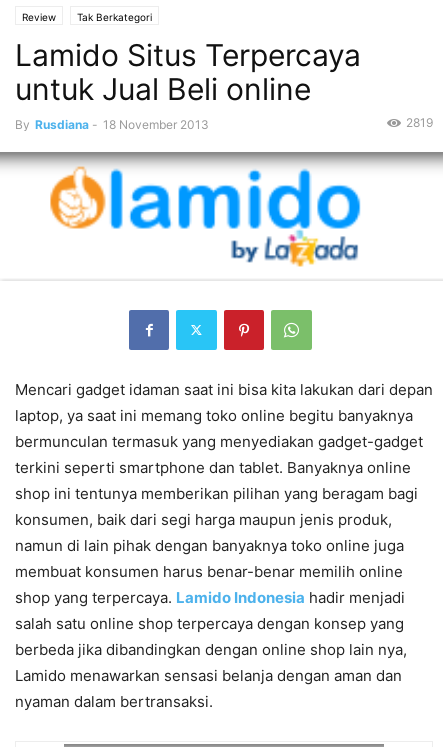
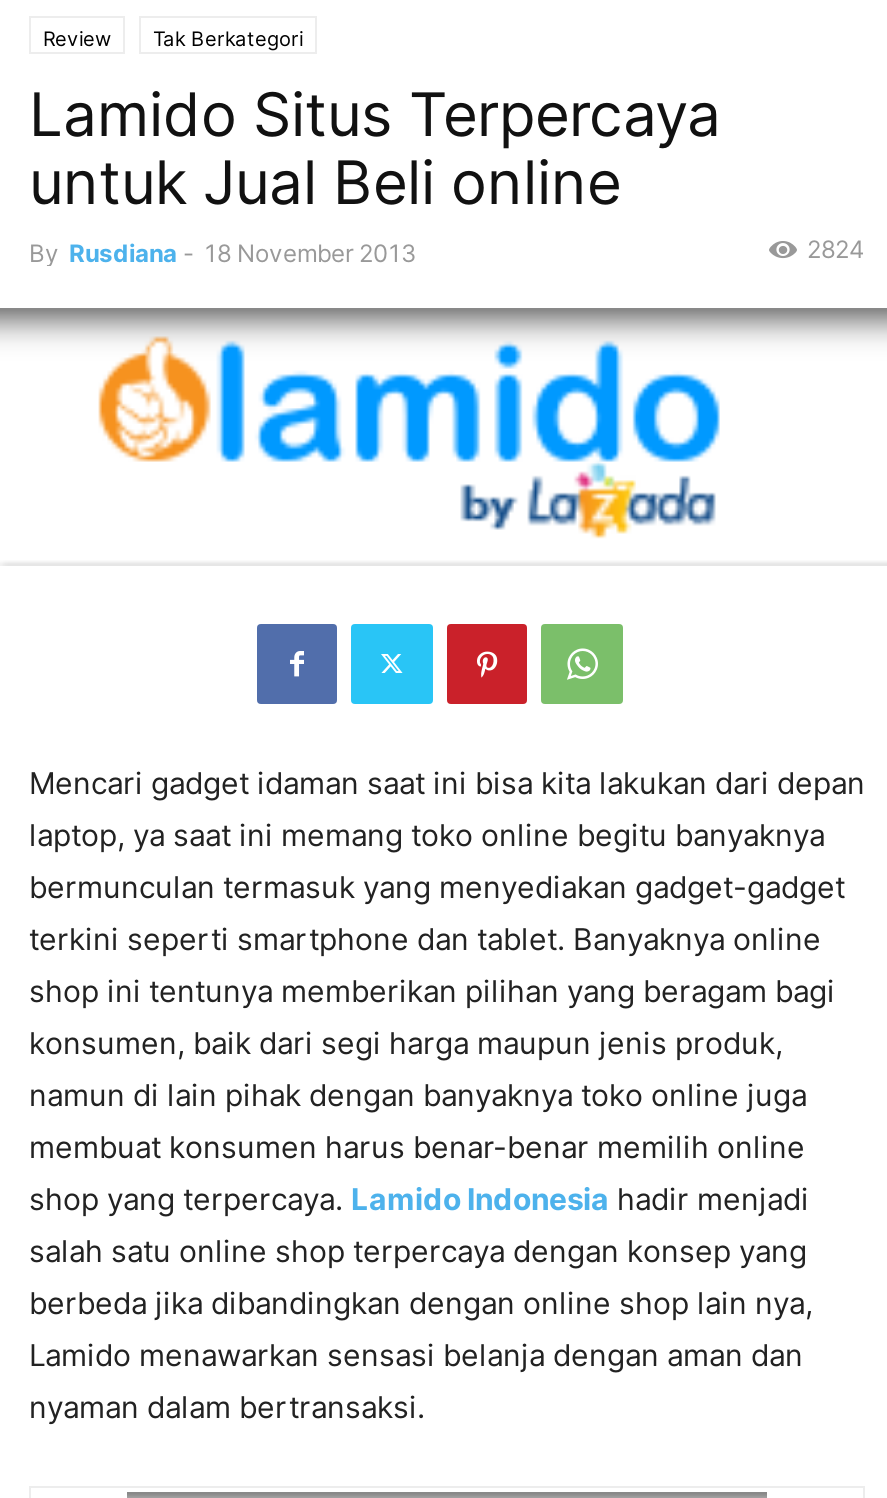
- 2819
+ 2824
